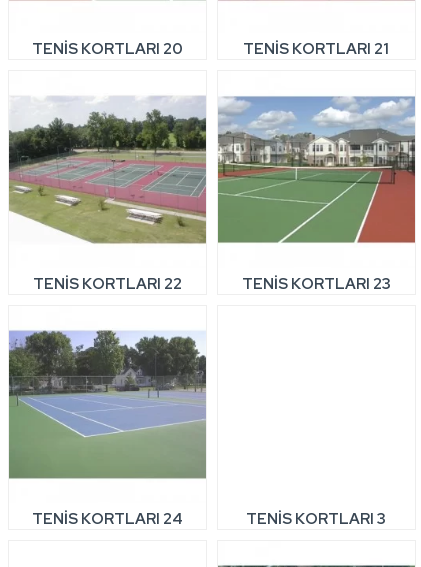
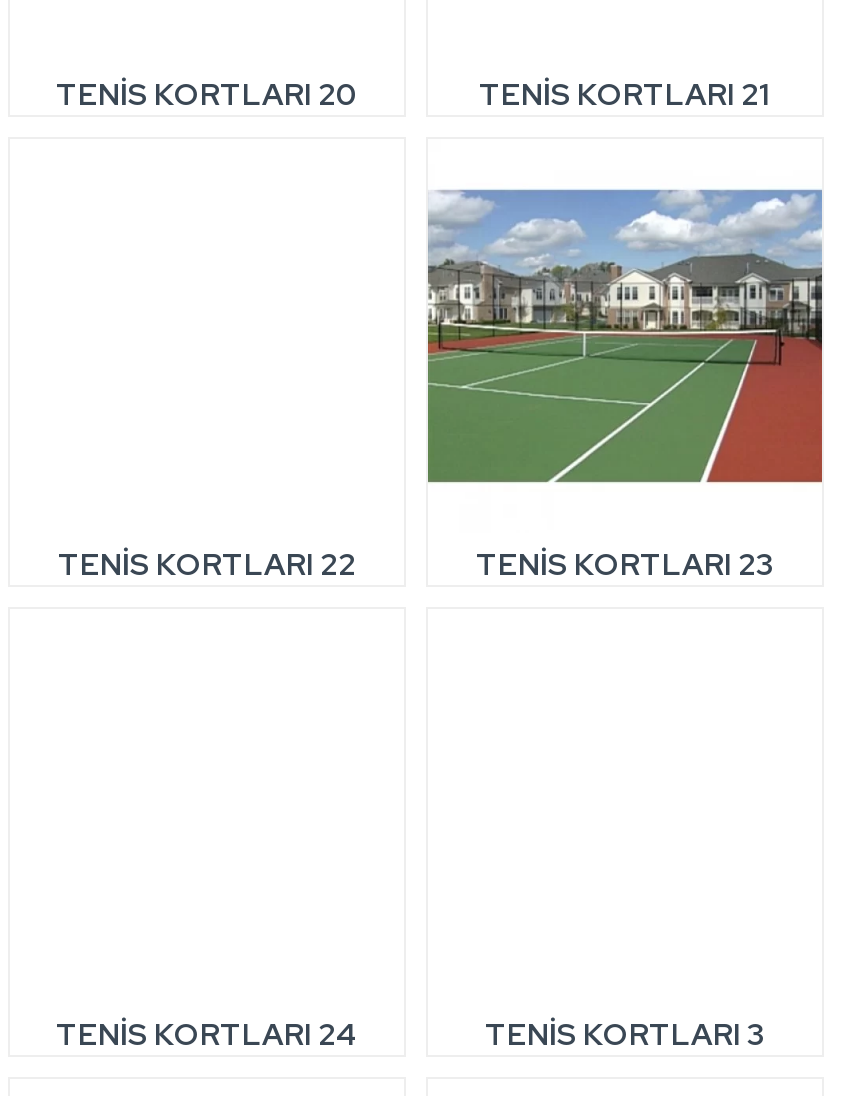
- [image]

- [image]
